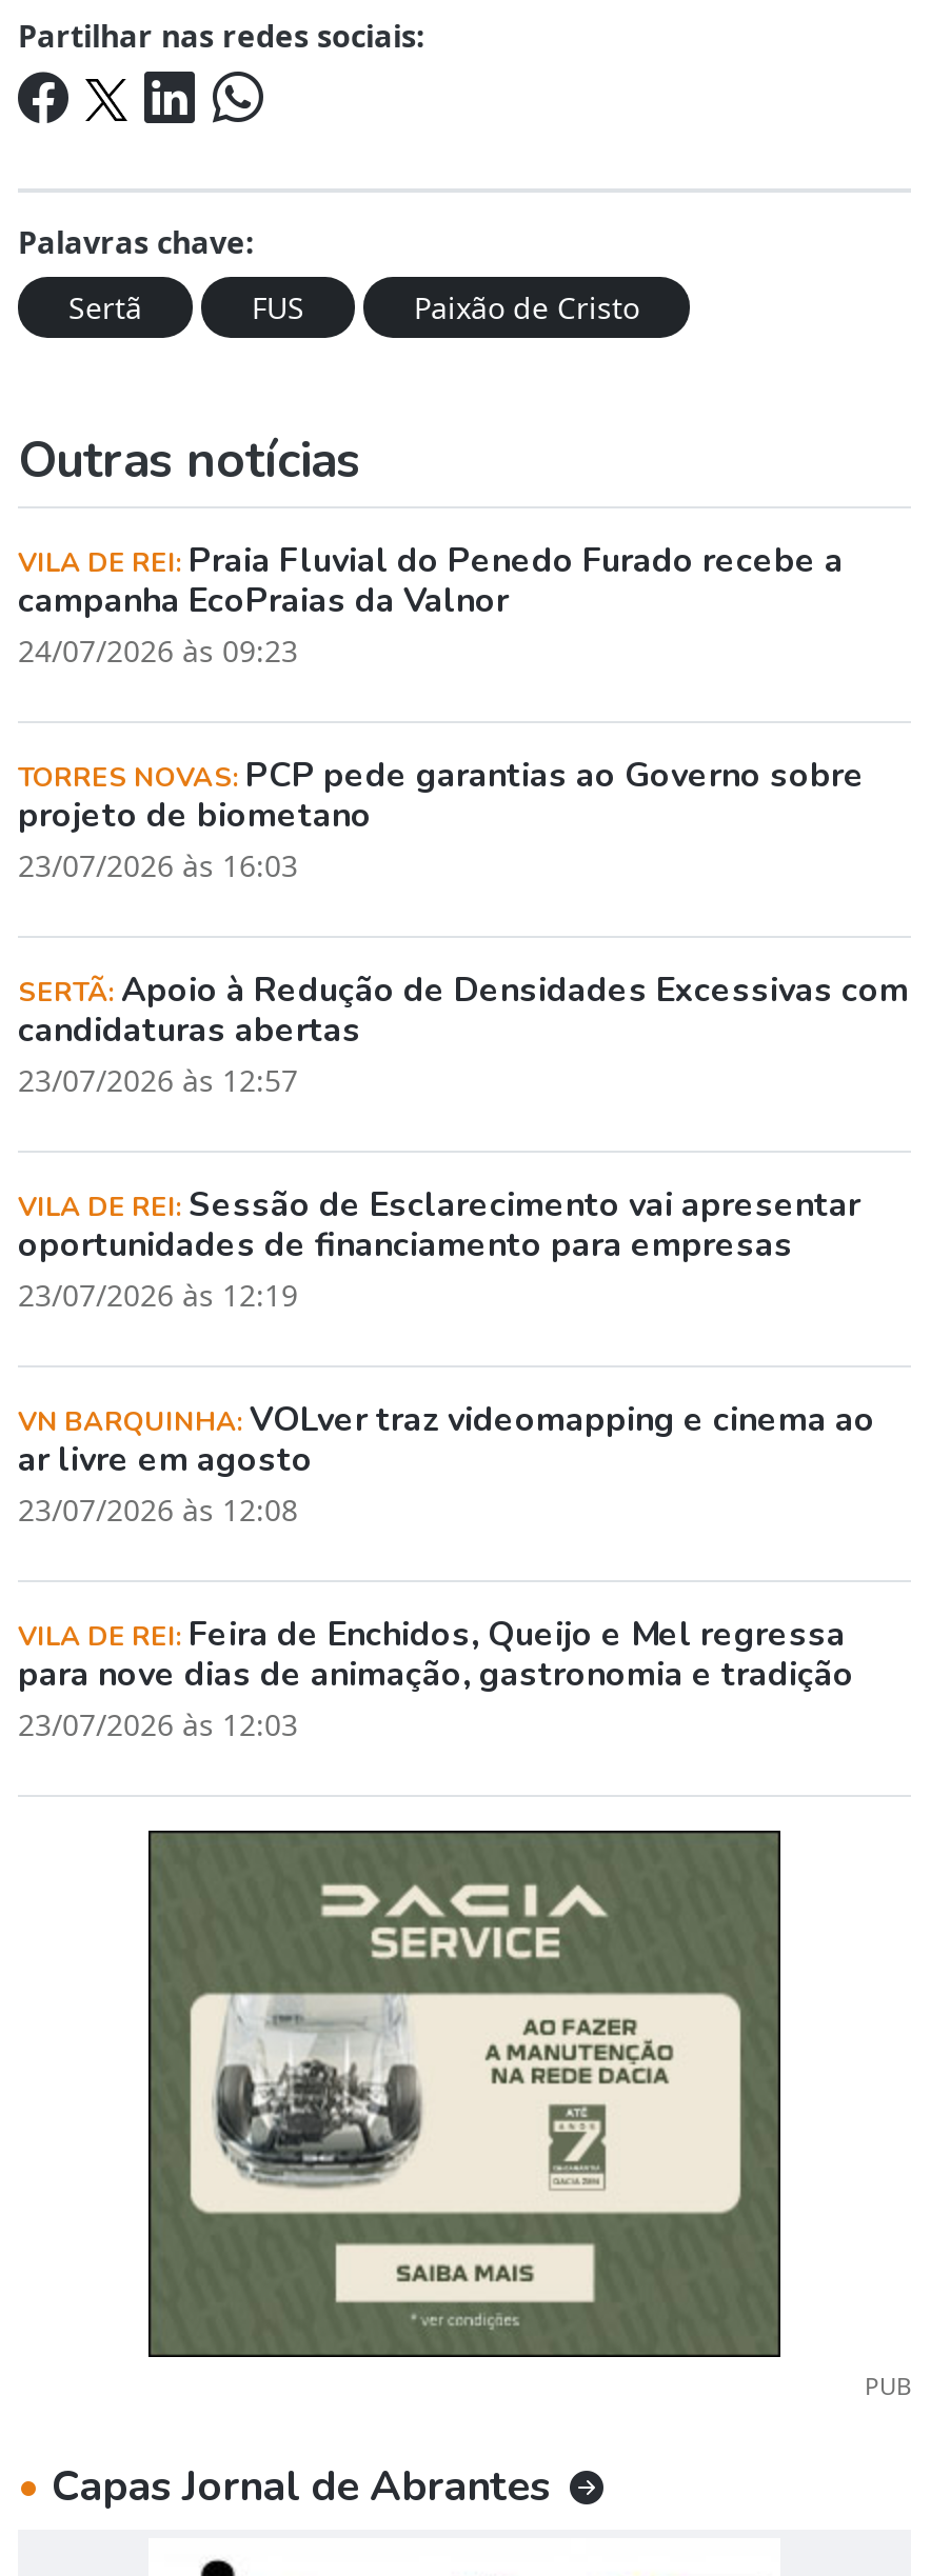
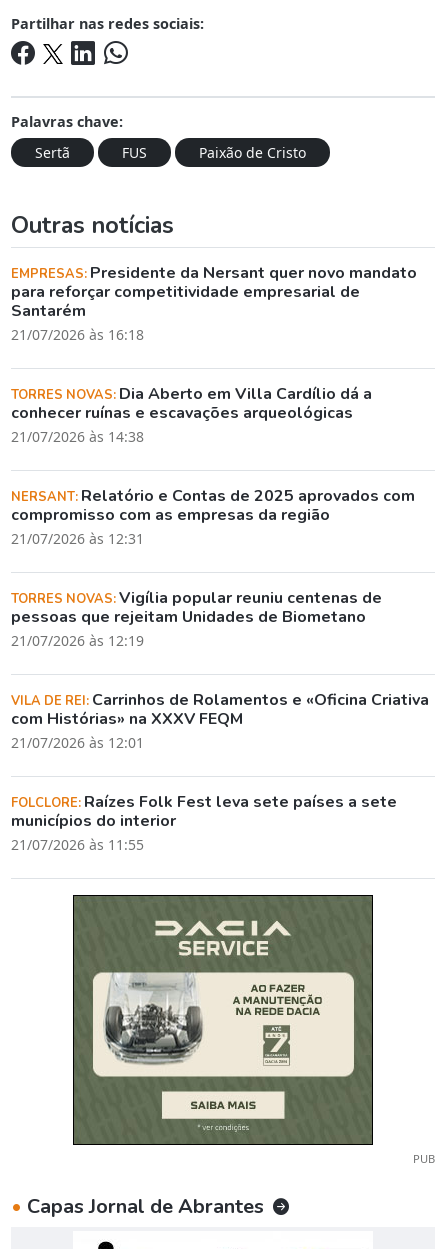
- VILA DE REI: Praia Fluvial do Penedo Furado recebe a
- campanha EcoPraias da Valnor
- 24/07/2026 às 09:23
+ EMPRESAS: Presidente da Nersant quer novo mandato
+ para reforçar competitividade empresarial de
+ Santarém
+ 21/07/2026 às 16:18

- TORRES NOVAS: PCP pede garantias ao Governo sobre
- projeto de biometano
- 23/07/2026 às 16:03
+ TORRES NOVAS: Dia Aberto em Villa Cardílio dá a
+ conhecer ruínas e escavações arqueológicas
+ 21/07/2026 às 14:38

- SERTÃ: Apoio à Redução de Densidades Excessivas com
- candidaturas abertas
- 23/07/2026 às 12:57
+ NERSANT: Relatório e Contas de 2025 aprovados com
+ compromisso com as empresas da região
+ 21/07/2026 às 12:31

- VILA DE REI: Sessão de Esclarecimento vai apresentar
- oportunidades de financiamento para empresas
- 23/07/2026 às 12:19
+ TORRES NOVAS: Vigília popular reuniu centenas de
+ pessoas que rejeitam Unidades de Biometano
+ 21/07/2026 às 12:19

- VN BARQUINHA: VOLver traz videomapping e cinema ao
- ar livre em agosto
- 23/07/2026 às 12:08
+ VILA DE REI: Carrinhos de Rolamentos e «Oficina Criativa
+ com Histórias» na XXXV FEQM
+ 21/07/2026 às 12:01

- VILA DE REI: Feira de Enchidos, Queijo e Mel regressa
- para nove dias de animação, gastronomia e tradição
- 23/07/2026 às 12:03
+ FOLCLORE: Raízes Folk Fest leva sete países a sete
+ municípios do interior
+ 21/07/2026 às 11:55
